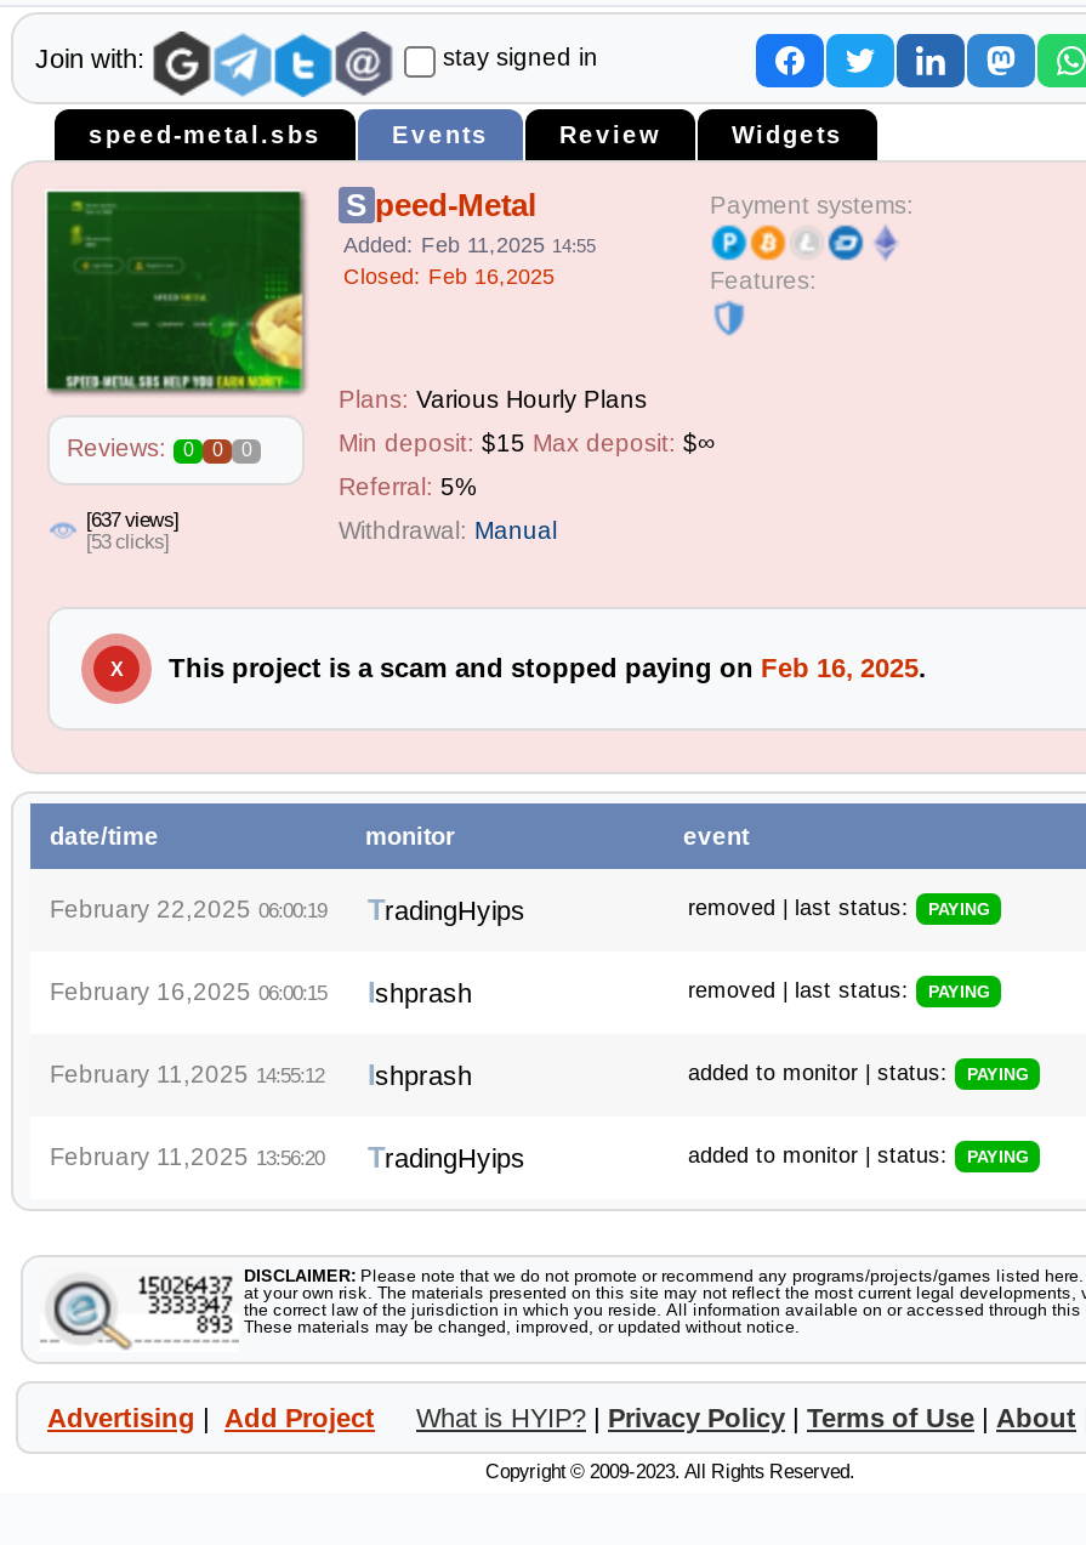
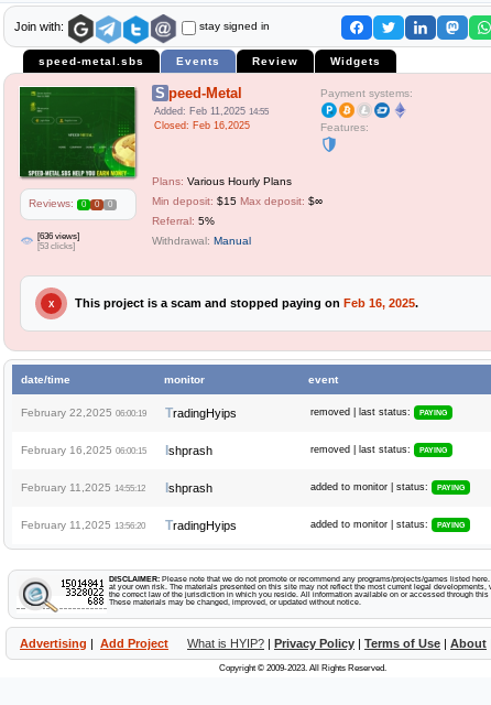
- [637 views]
+ [636 views]
